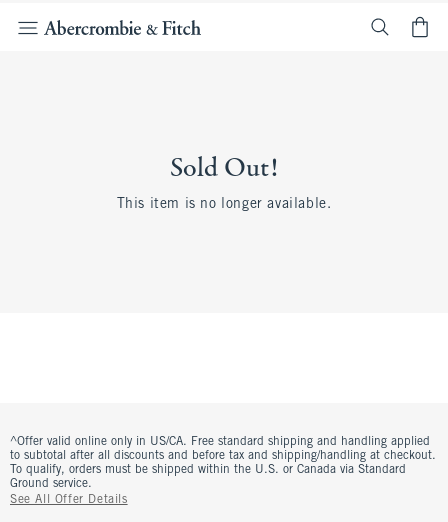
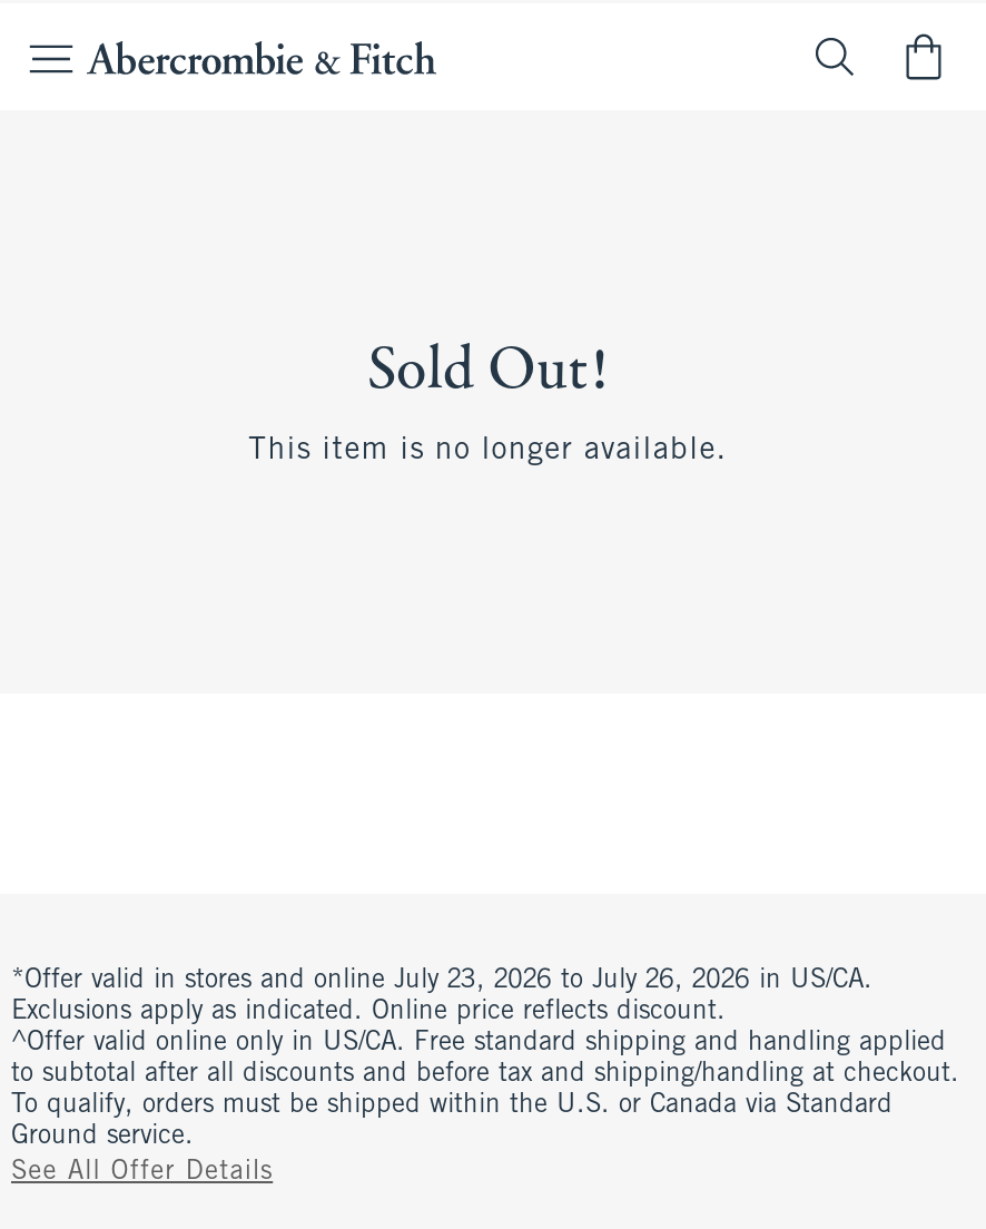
+ *Offer valid in stores and online July 23, 2026 to July 26, 2026 in US/CA.
+ Exclusions apply as indicated. Online price reflects discount.
